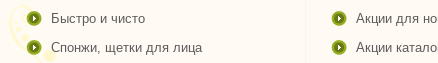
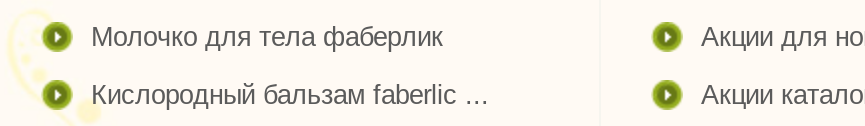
- быстро и чисто
+ молочко для тела фаберлик

- спонжи, щетки для лица
+ кислородный бальзам faberlic ...
